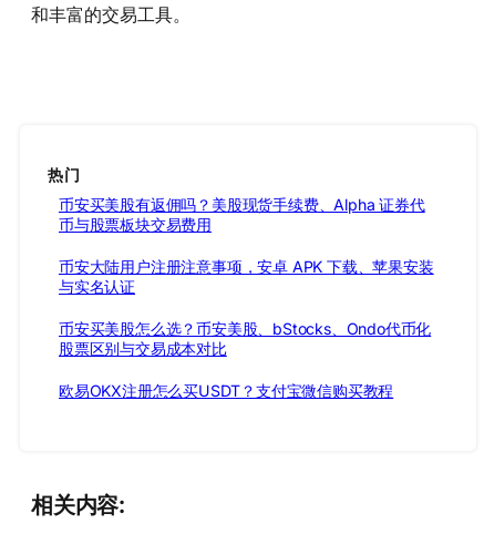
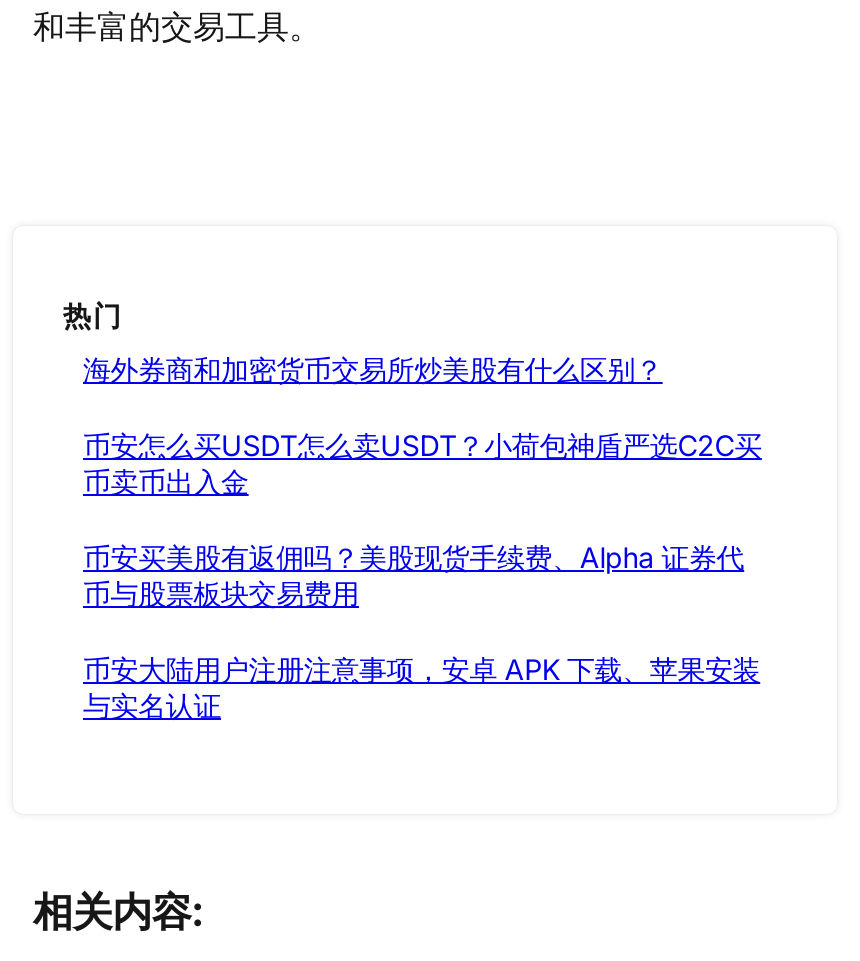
+ 海外券商和加密货币交易所炒美股有什么区别？
+ 币安怎么买USDT怎么卖USDT？小荷包神盾严选C2C买
+ 币卖币出入金

moved down: 币安买美股有返佣吗？美股现货手续费、Alpha 证券代 | 币与股票板块交易费用 | 币安大陆用户注册注意事项，安卓 APK 下载、苹果安装 | 与实名认证

- 币安买美股怎么选？币安美股、bStocks、Ondo代币化
- 股票区别与交易成本对比
- 欧易OKX注册怎么买USDT？支付宝微信购买教程
